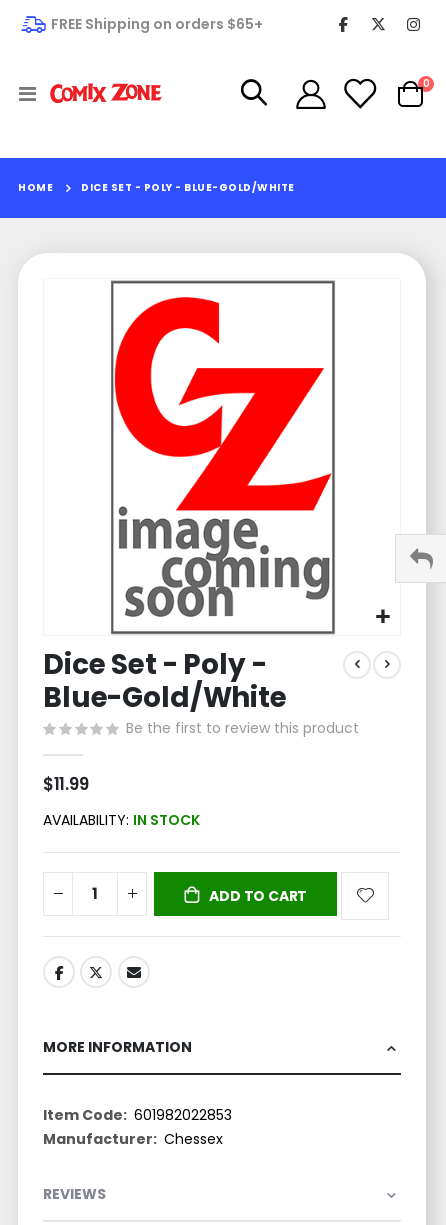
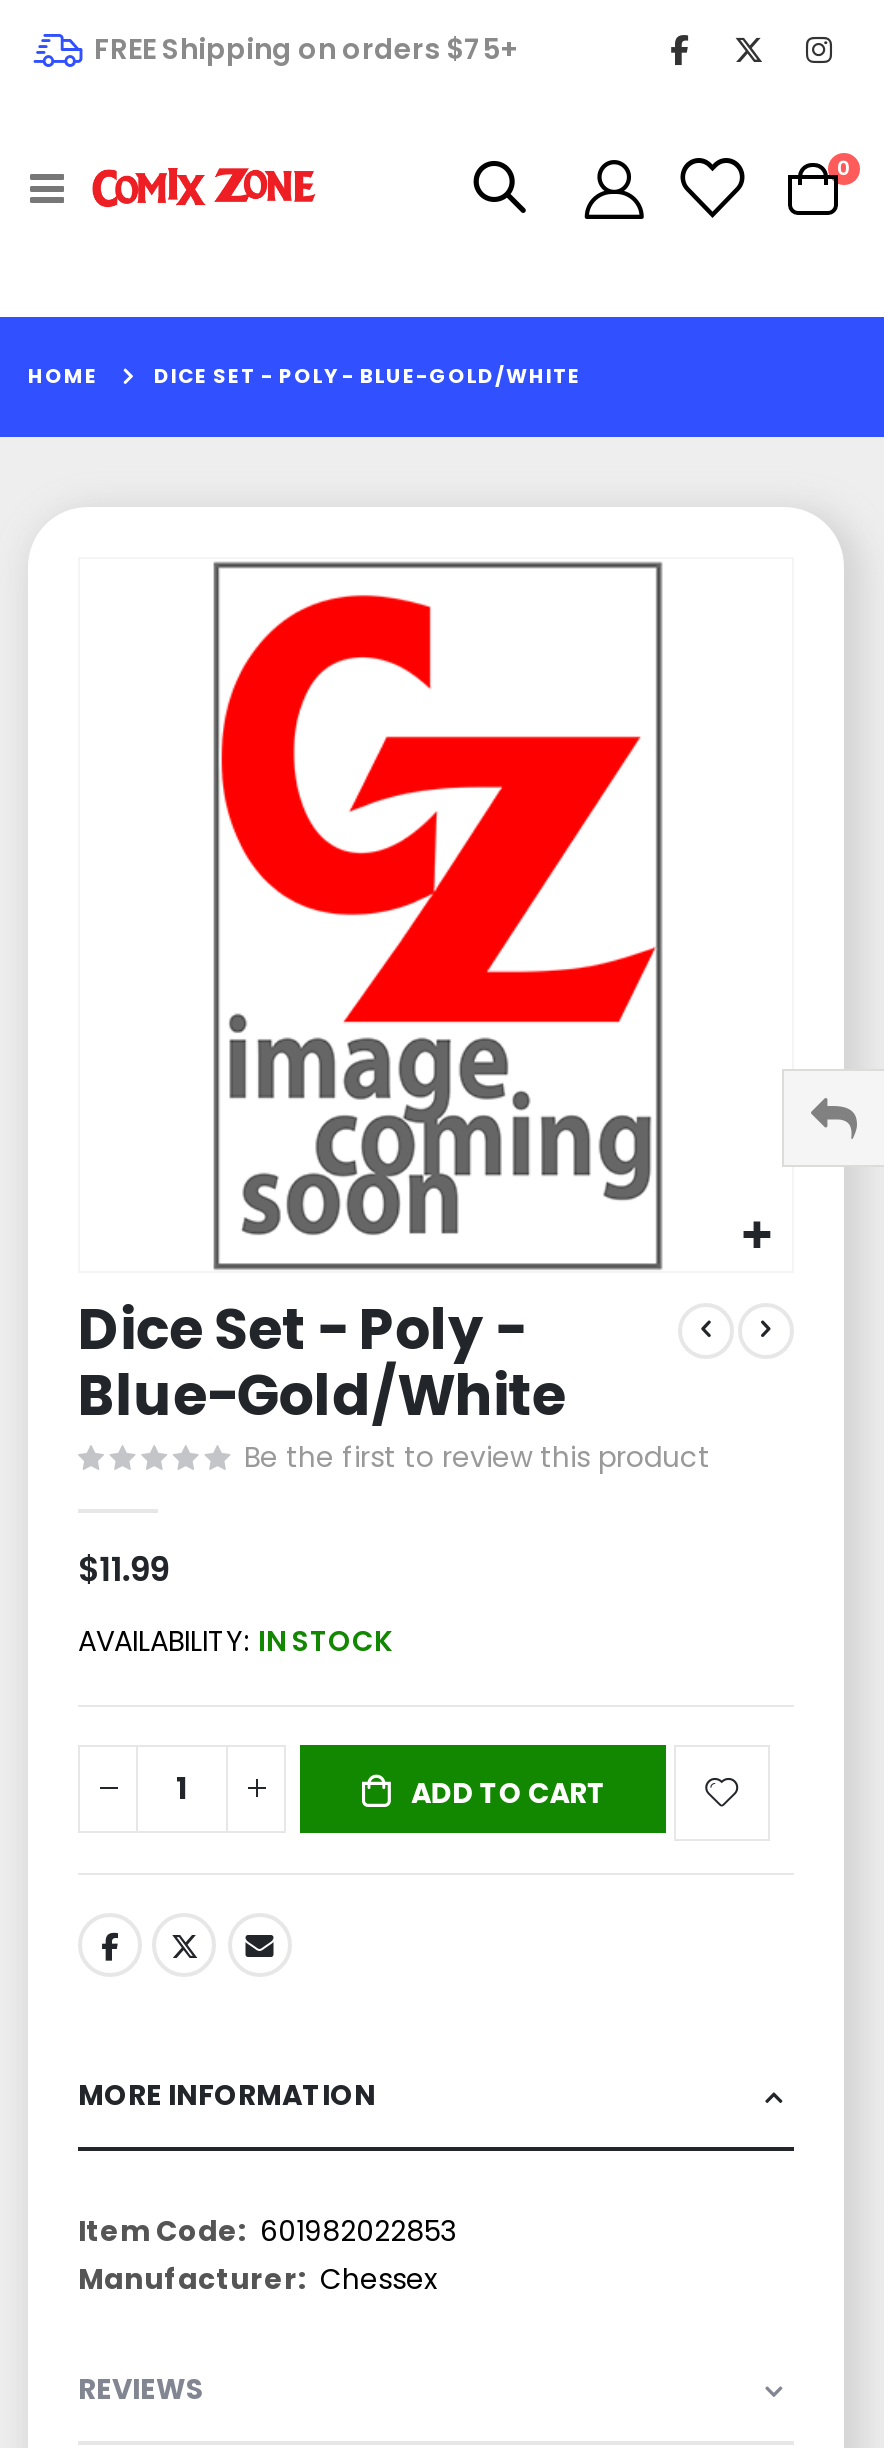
- FREE Shipping on orders $65+
+ FREE Shipping on orders $75+
